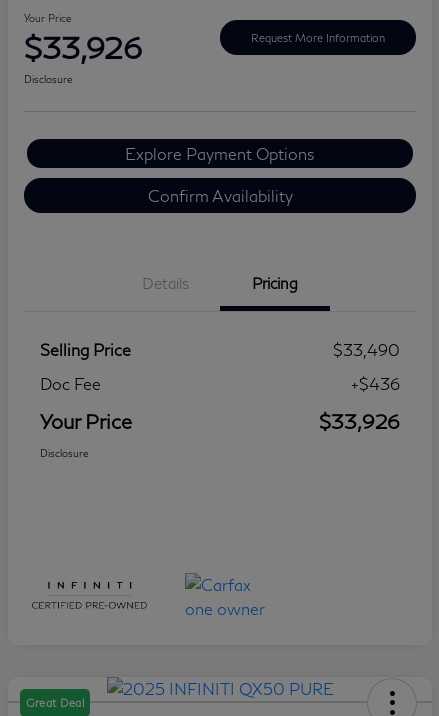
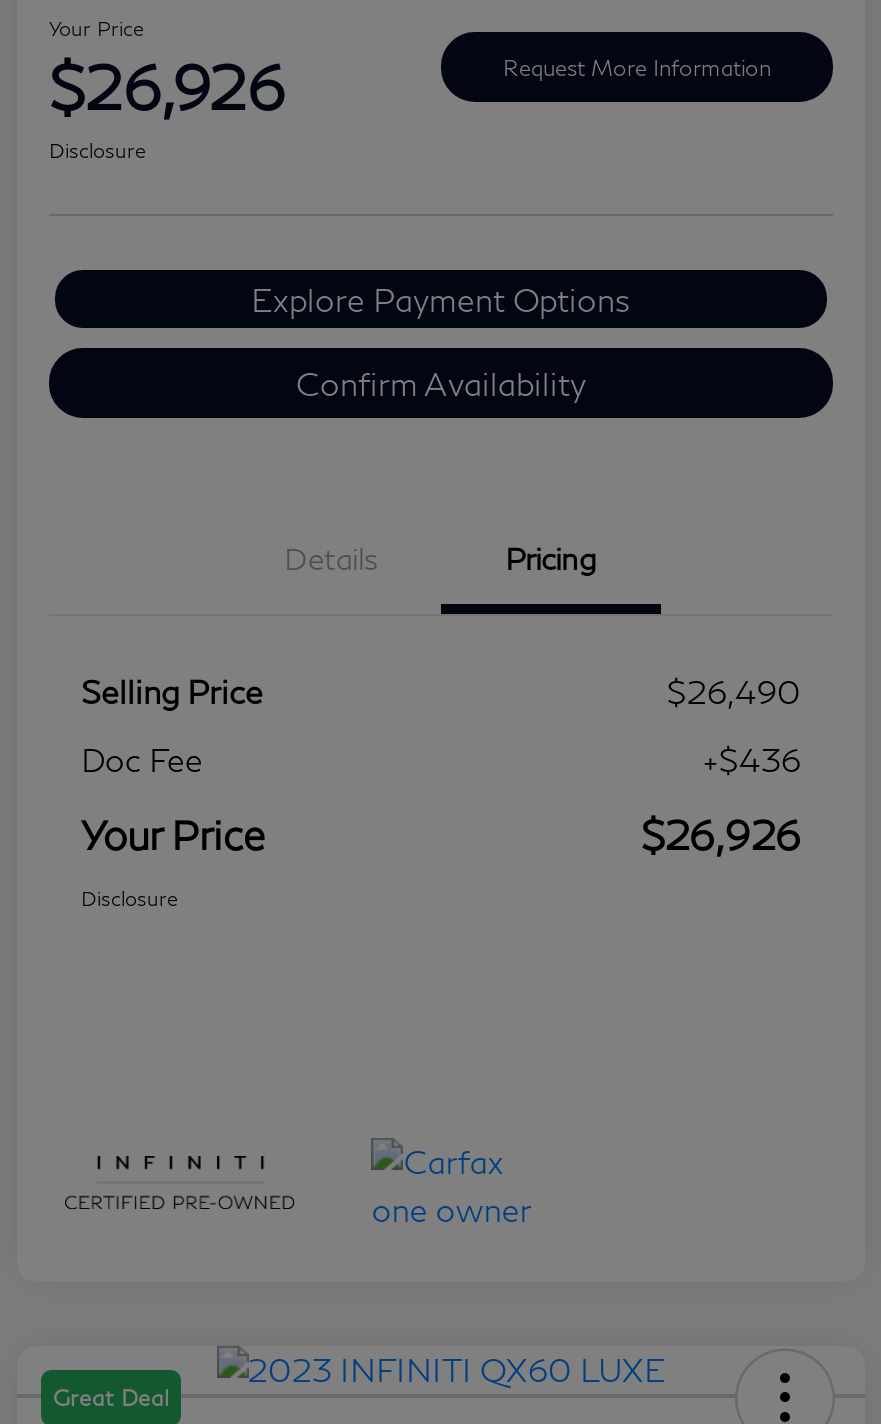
- $33,926
+ $26,926

- $33,490
+ $26,490

- $33,926
+ $26,926
